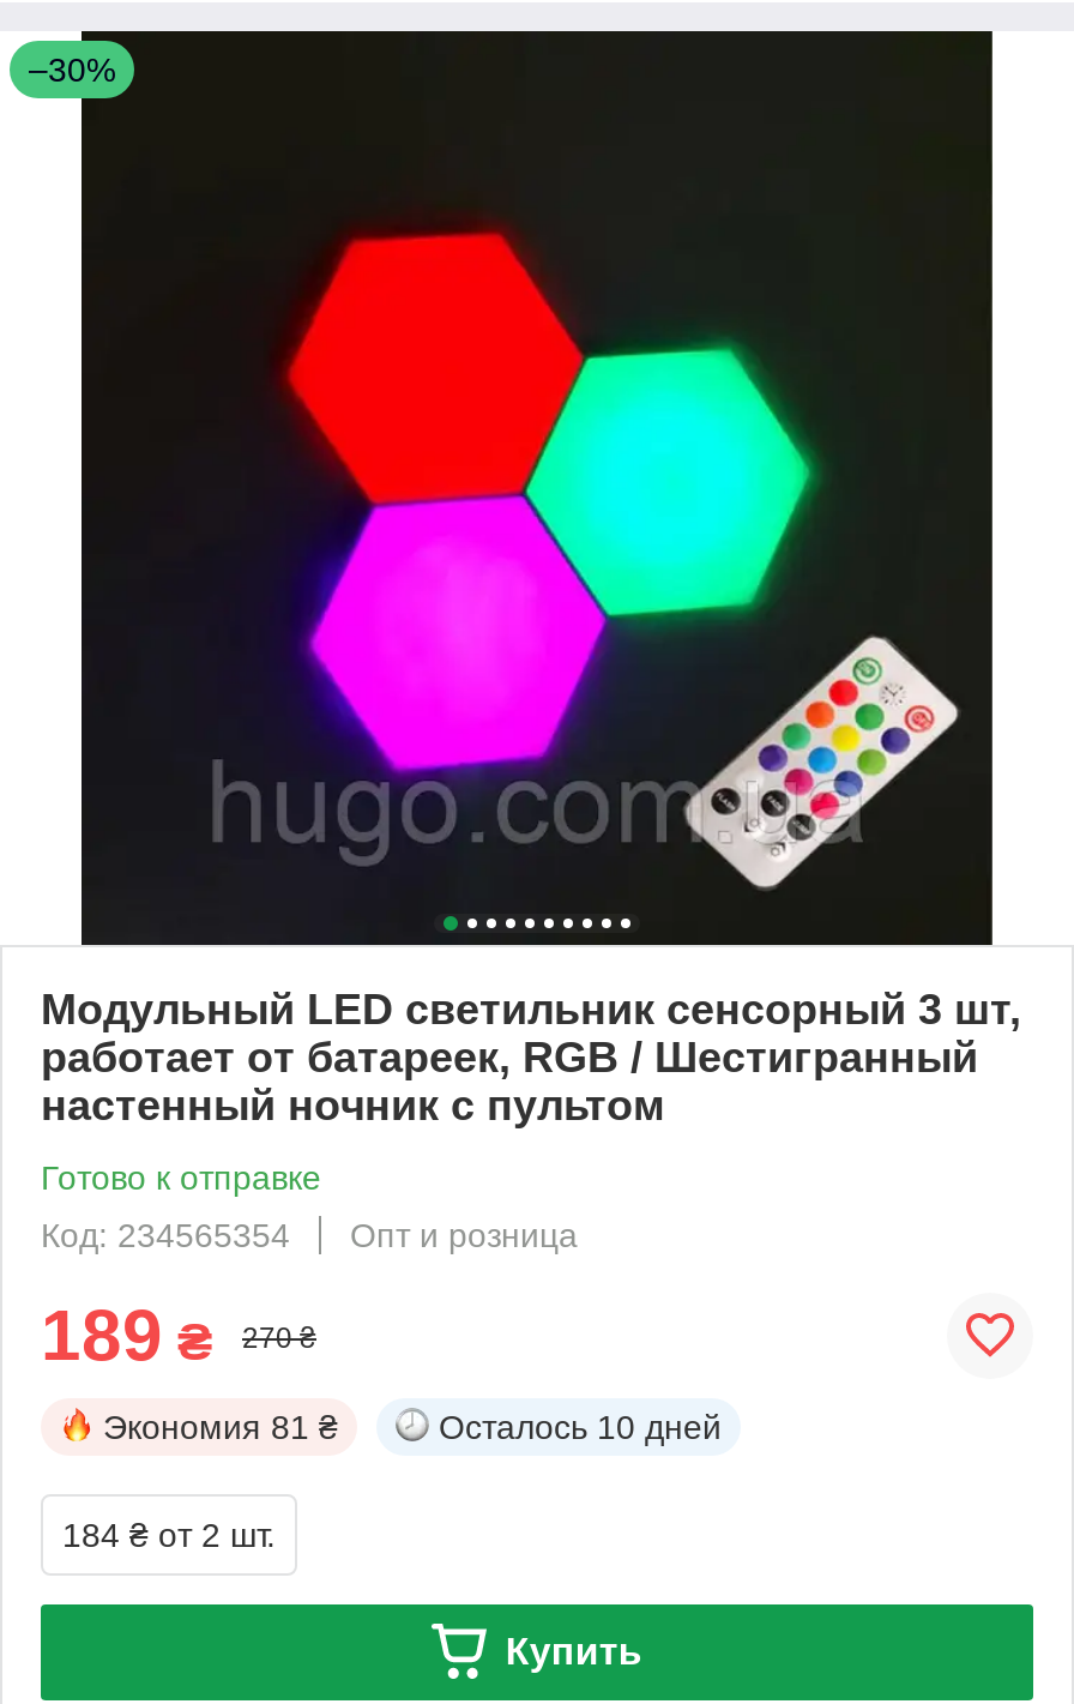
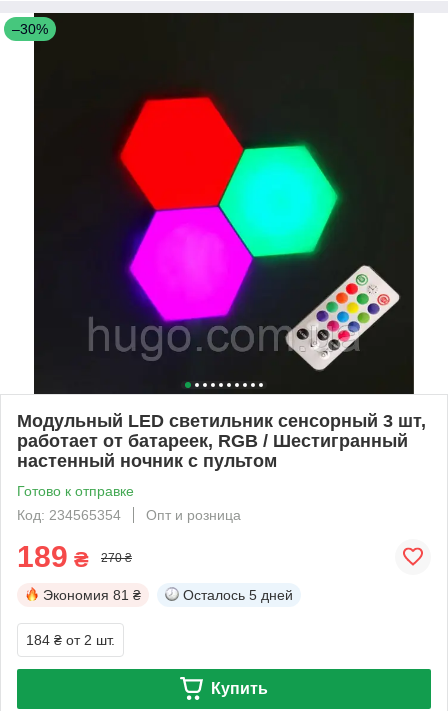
- Осталось 10 дней
+ Осталось 5 дней
